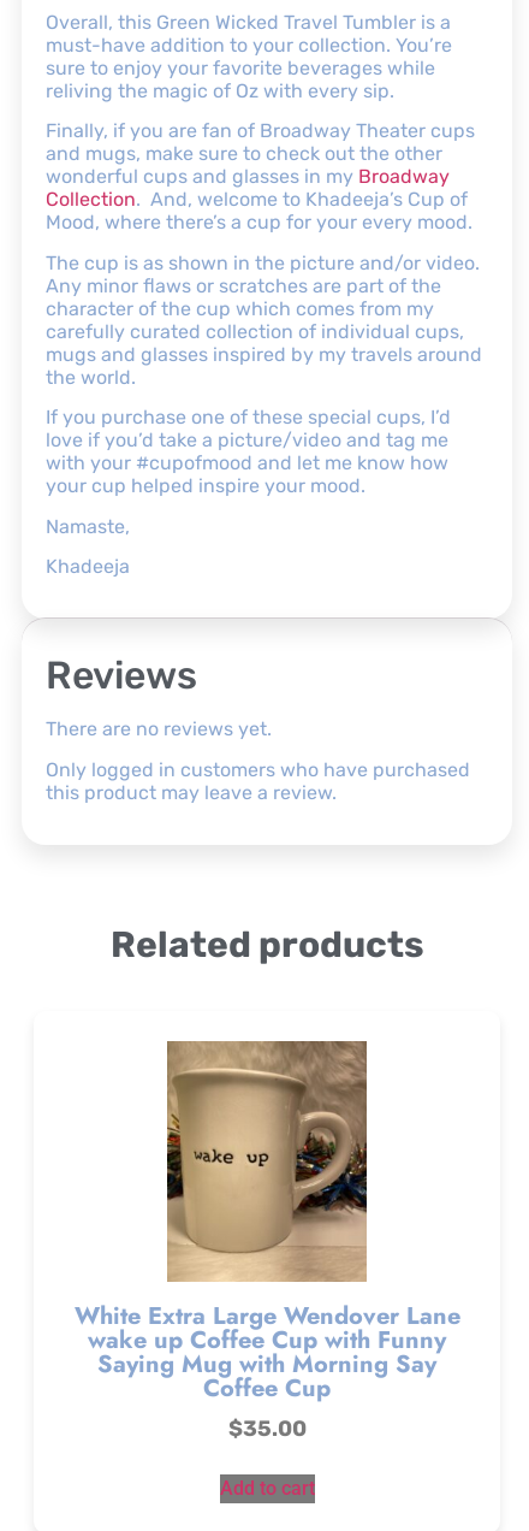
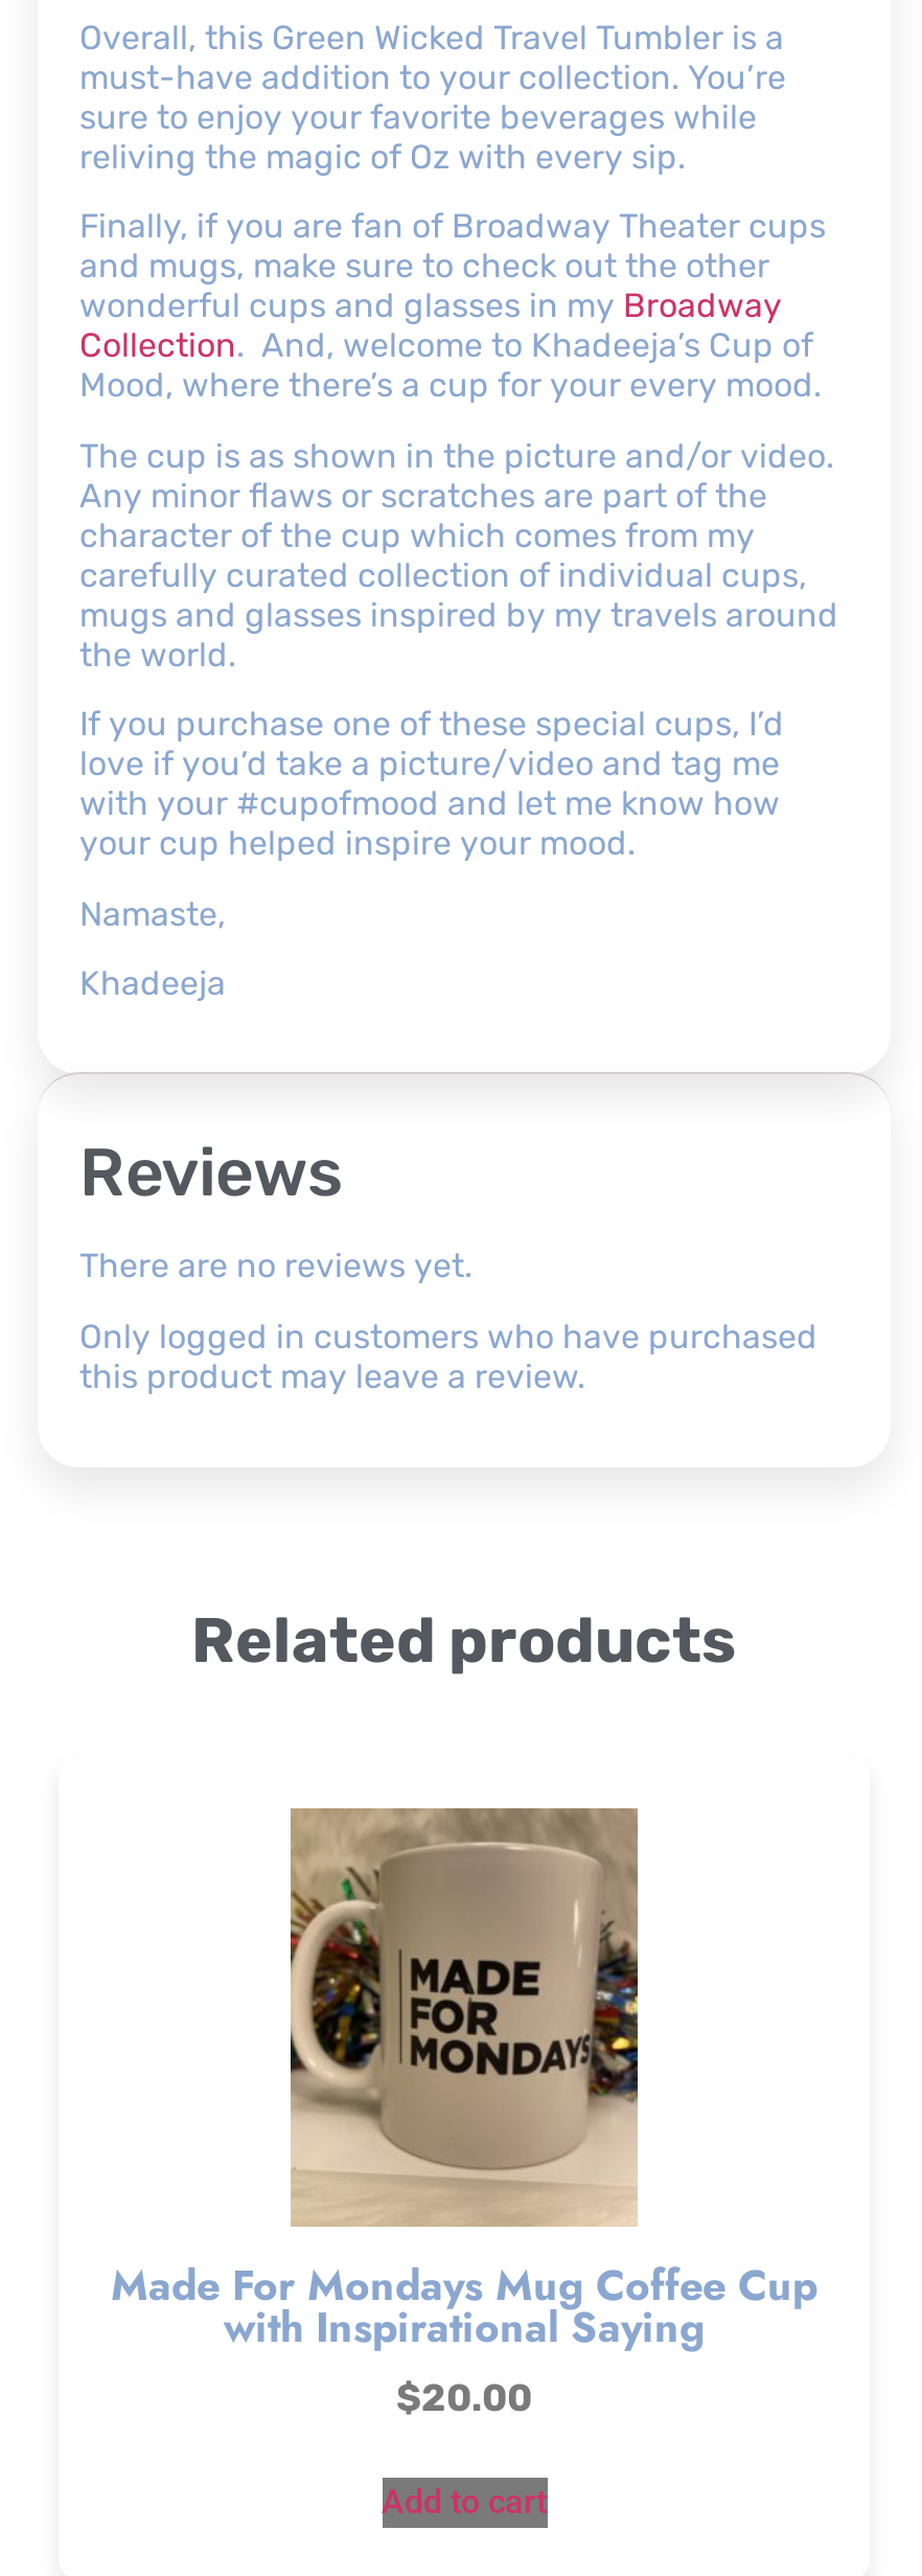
- [image]
+ [image]

- White Extra Large Wendover Lane
- wake up Coffee Cup with Funny
- Saying Mug with Morning Say
- Coffee Cup
- $35.00
+ Made For Mondays Mug Coffee Cup
+ with Inspirational Saying
+ $20.00
